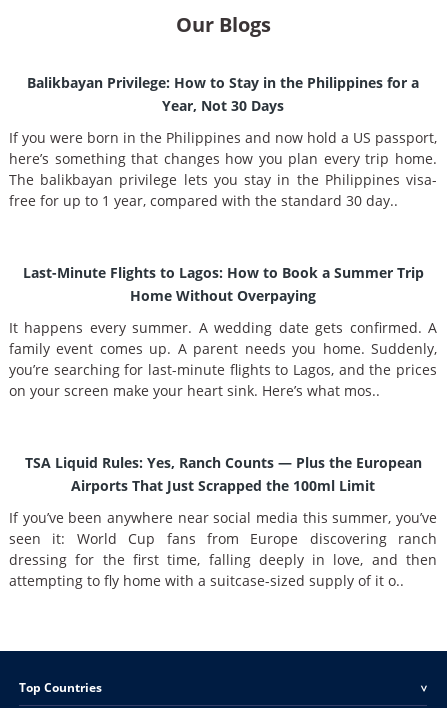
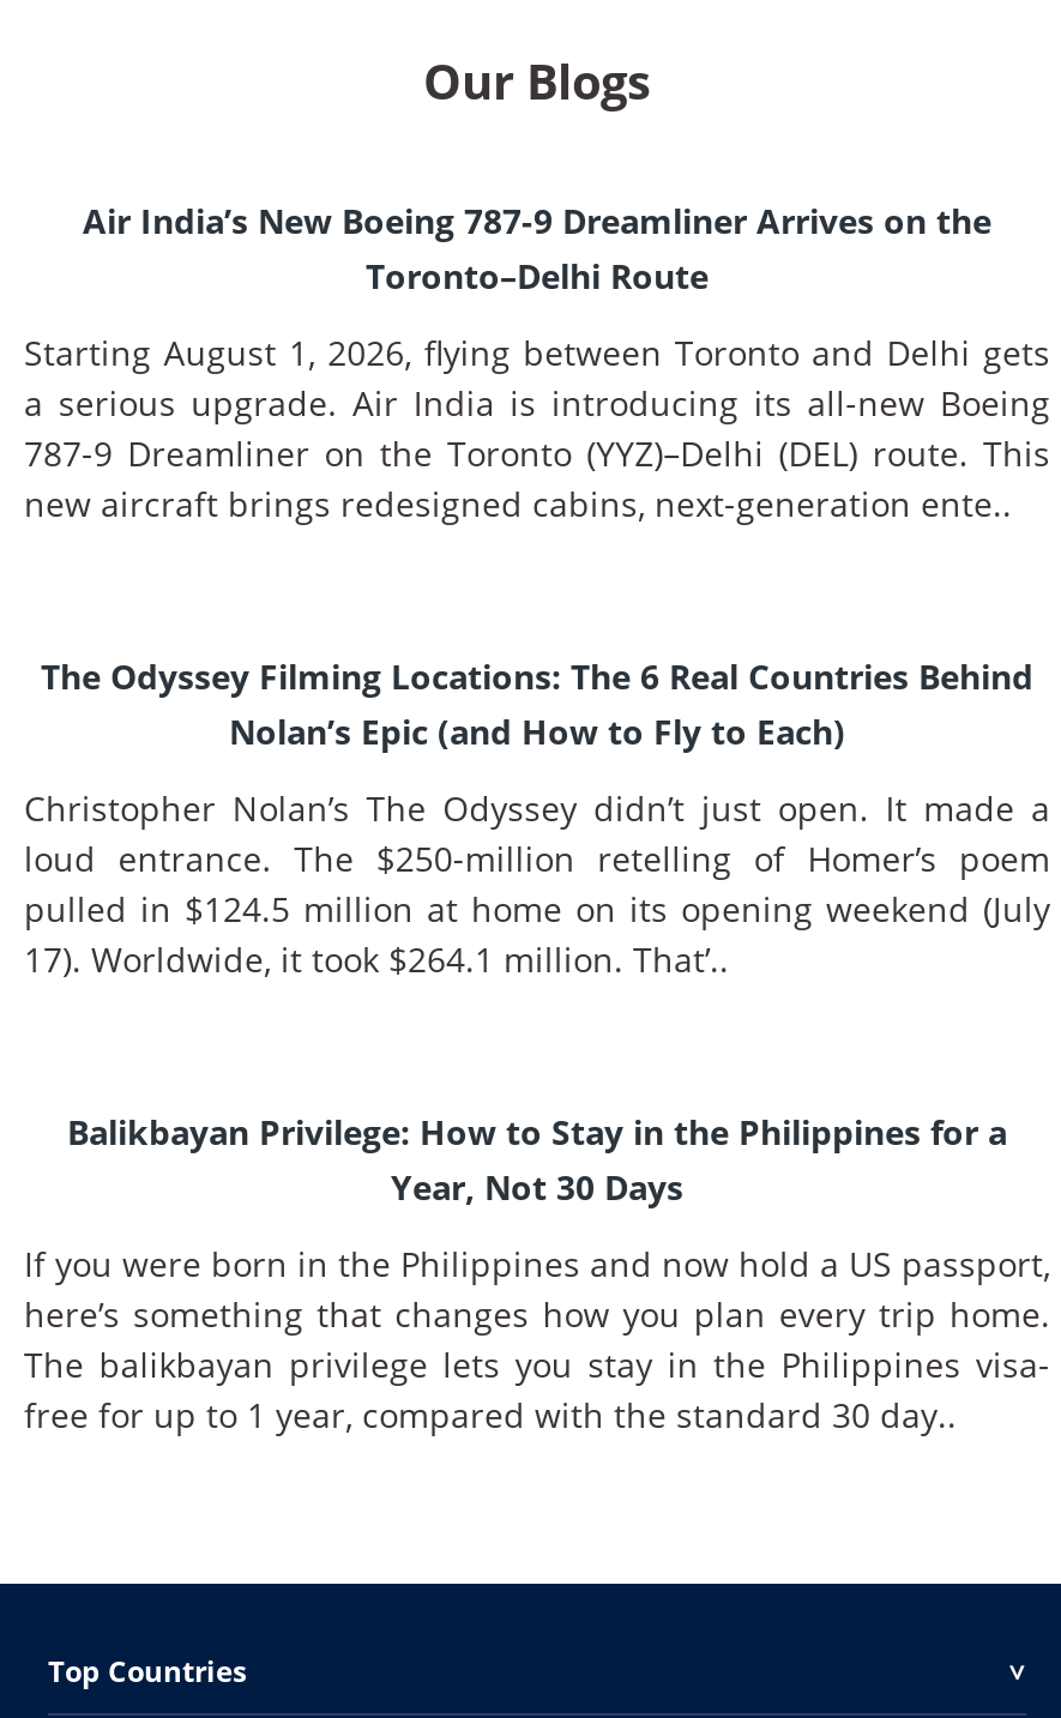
+ Air India’s New Boeing 787-9 Dreamliner Arrives on the
+ Toronto–Delhi Route
+ Starting August 1, 2026, flying between Toronto and Delhi gets
+ a serious upgrade. Air India is introducing its all-new Boeing
+ 787-9 Dreamliner on the Toronto (YYZ)–Delhi (DEL) route. This
+ new aircraft brings redesigned cabins, next-generation ente..

+ The Odyssey Filming Locations: The 6 Real Countries Behind
+ Nolan’s Epic (and How to Fly to Each)
+ Christopher Nolan’s The Odyssey didn’t just open. It made a
+ loud entrance. The $250-million retelling of Homer’s poem
+ pulled in $124.5 million at home on its opening weekend (July
+ 17). Worldwide, it took $264.1 million. That’..

moved down: Balikbayan Privilege: How to Stay in the Philippines for a | Year, Not 30 Days | If you were born in the Philippines and now hold a US passport, | here’s something that changes how you plan every trip home. | The balikbayan privilege lets you stay in the Philippines visa- | free for up to 1 year, compared with the standard 30 day..

- Last-Minute Flights to Lagos: How to Book a Summer Trip
- Home Without Overpaying
- It happens every summer. A wedding date gets confirmed. A
- family event comes up. A parent needs you home. Suddenly,
- you’re searching for last-minute flights to Lagos, and the prices
- on your screen make your heart sink. Here’s what mos..

- TSA Liquid Rules: Yes, Ranch Counts — Plus the European
- Airports That Just Scrapped the 100ml Limit
- If you’ve been anywhere near social media this summer, you’ve
- seen it: World Cup fans from Europe discovering ranch
- dressing for the first time, falling deeply in love, and then
- attempting to fly home with a suitcase-sized supply of it o..
